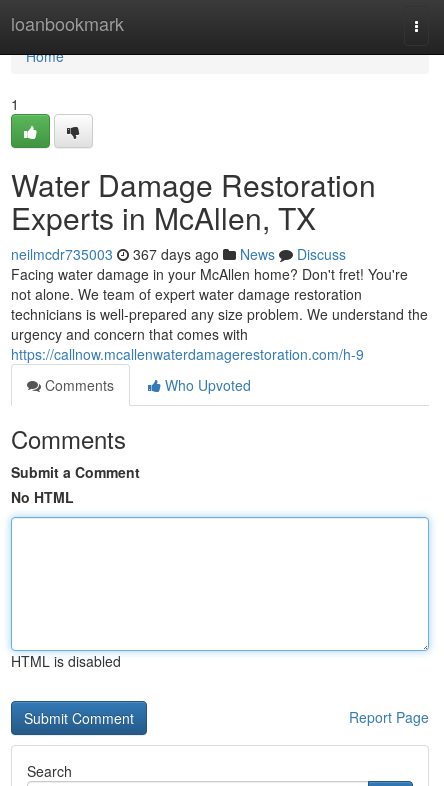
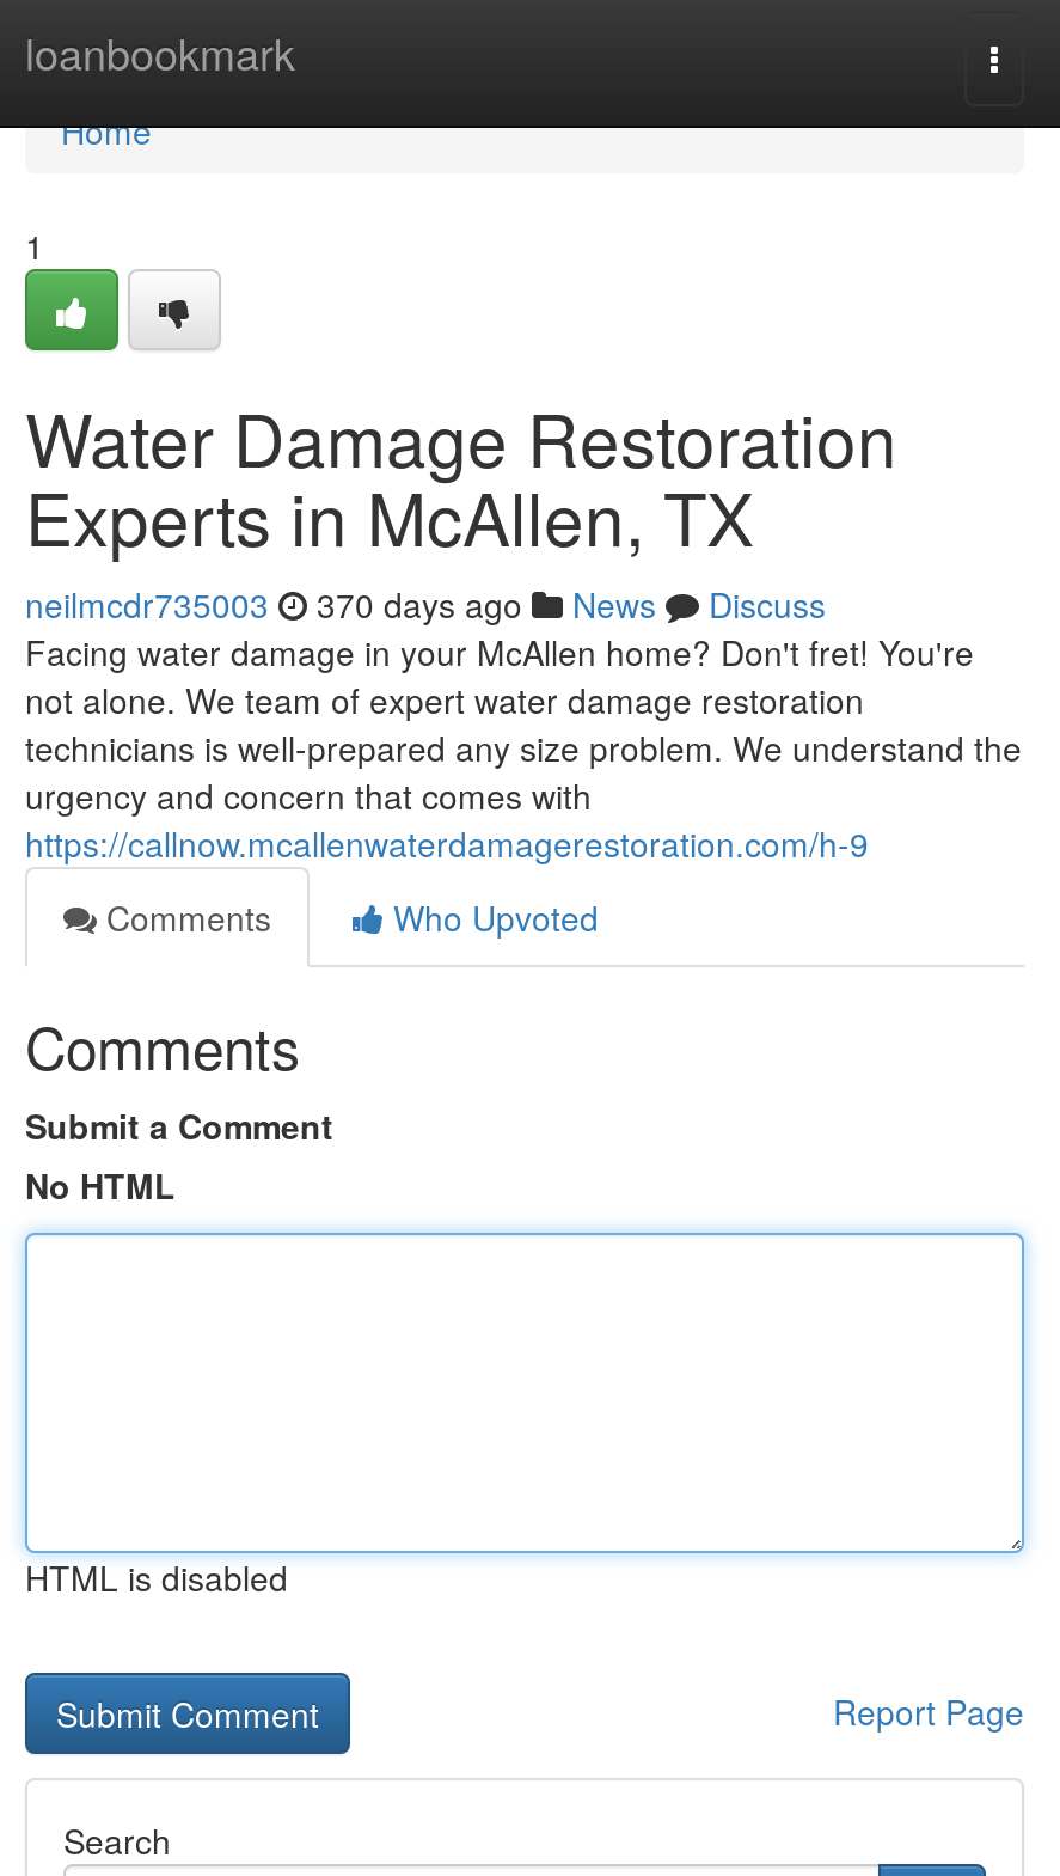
- neilmcdr735003 367 days ago News Discuss
+ neilmcdr735003 370 days ago News Discuss
